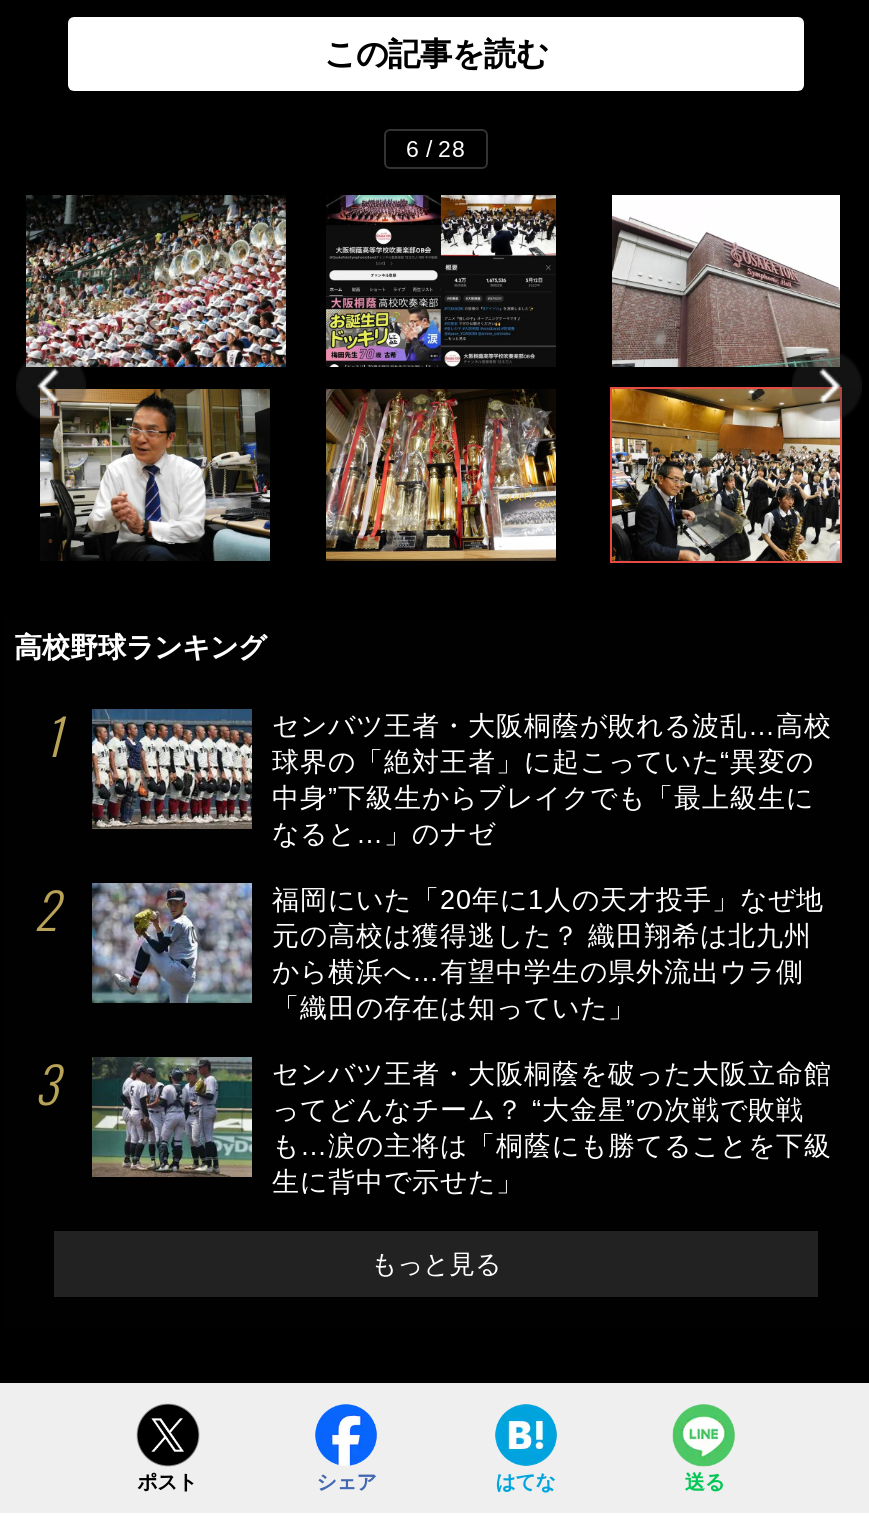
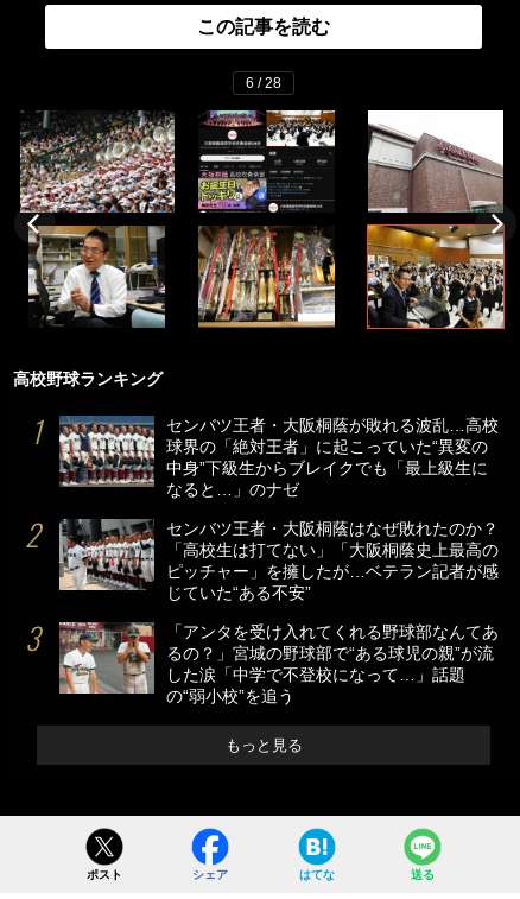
- [image]
- 福岡にいた「20年に1人の天才投手」なぜ地
- 元の高校は獲得逃した？ 織田翔希は北九州
- から横浜へ…有望中学生の県外流出ウラ側
- 「織田の存在は知っていた」
+ [image]
+ センバツ王者・大阪桐蔭はなぜ敗れたのか？
+ 「高校生は打てない」「大阪桐蔭史上最高の
+ ピッチャー」を擁したが…ベテラン記者が感
+ じていた“ある不安”

- [image]
- センバツ王者・大阪桐蔭を破った大阪立命館
- ってどんなチーム？ “大金星”の次戦で敗戦
- も…涙の主将は「桐蔭にも勝てることを下級
- 生に背中で示せた」
+ [image]
+ 「アンタを受け入れてくれる野球部なんてあ
+ るの？」宮城の野球部で“ある球児の親”が流
+ した涙「中学で不登校になって…」話題
+ の“弱小校”を追う
